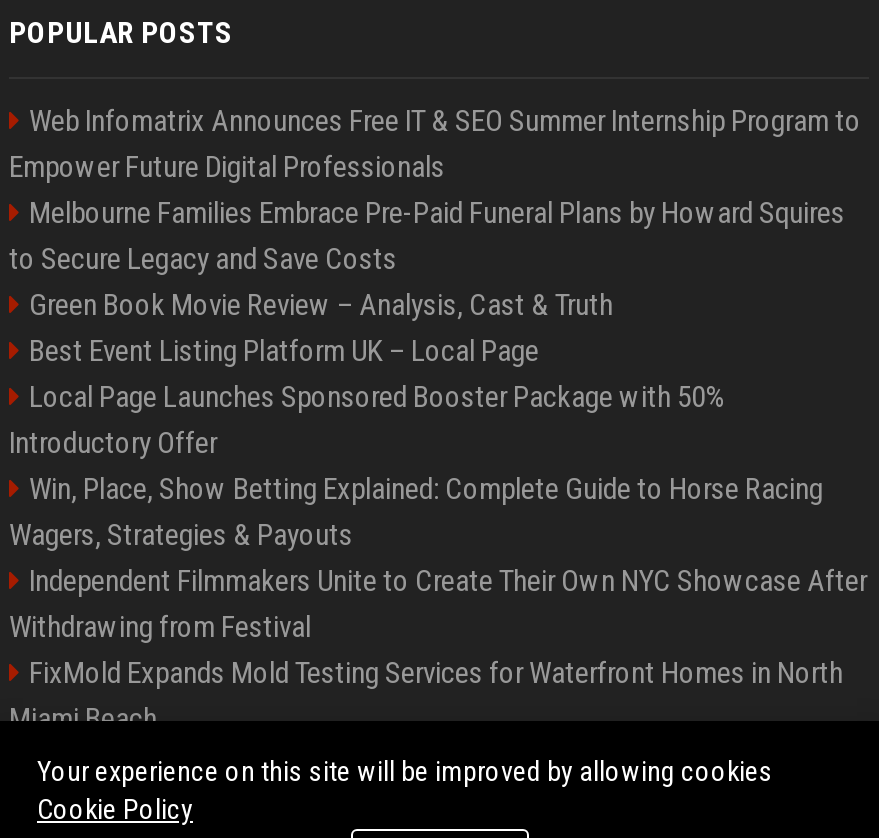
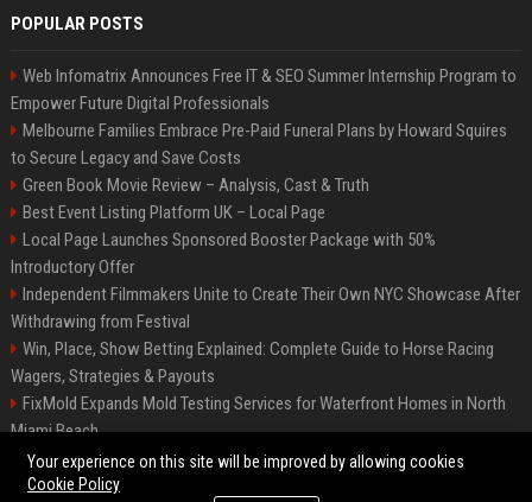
moved down: Win, Place, Show Betting Explained: Complete Guide to Horse Racing | Wagers, Strategies & Payouts

moved up: Independent Filmmakers Unite to Create Their Own NYC Showcase After | Withdrawing from Festival
